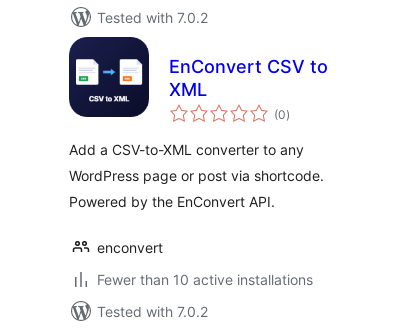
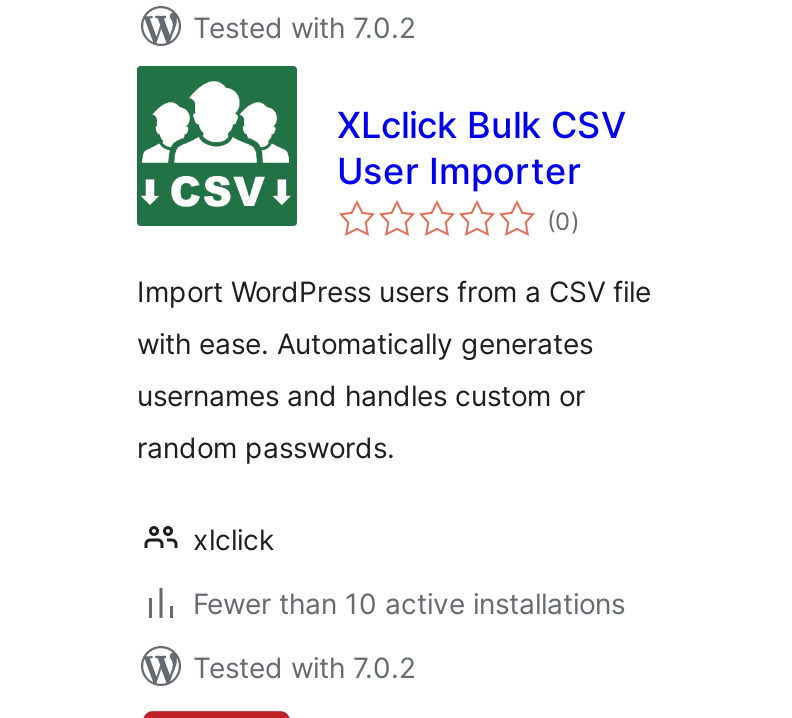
- [image]
- EnConvert CSV to
- XML
+ [image]
+ XLclick Bulk CSV
+ User Importer

- Add a CSV-to-XML converter to any
- WordPress page or post via shortcode.
- Powered by the EnConvert API.
- enconvert
+ Import WordPress users from a CSV file
+ with ease. Automatically generates
+ usernames and handles custom or
+ random passwords.
+ xlclick
